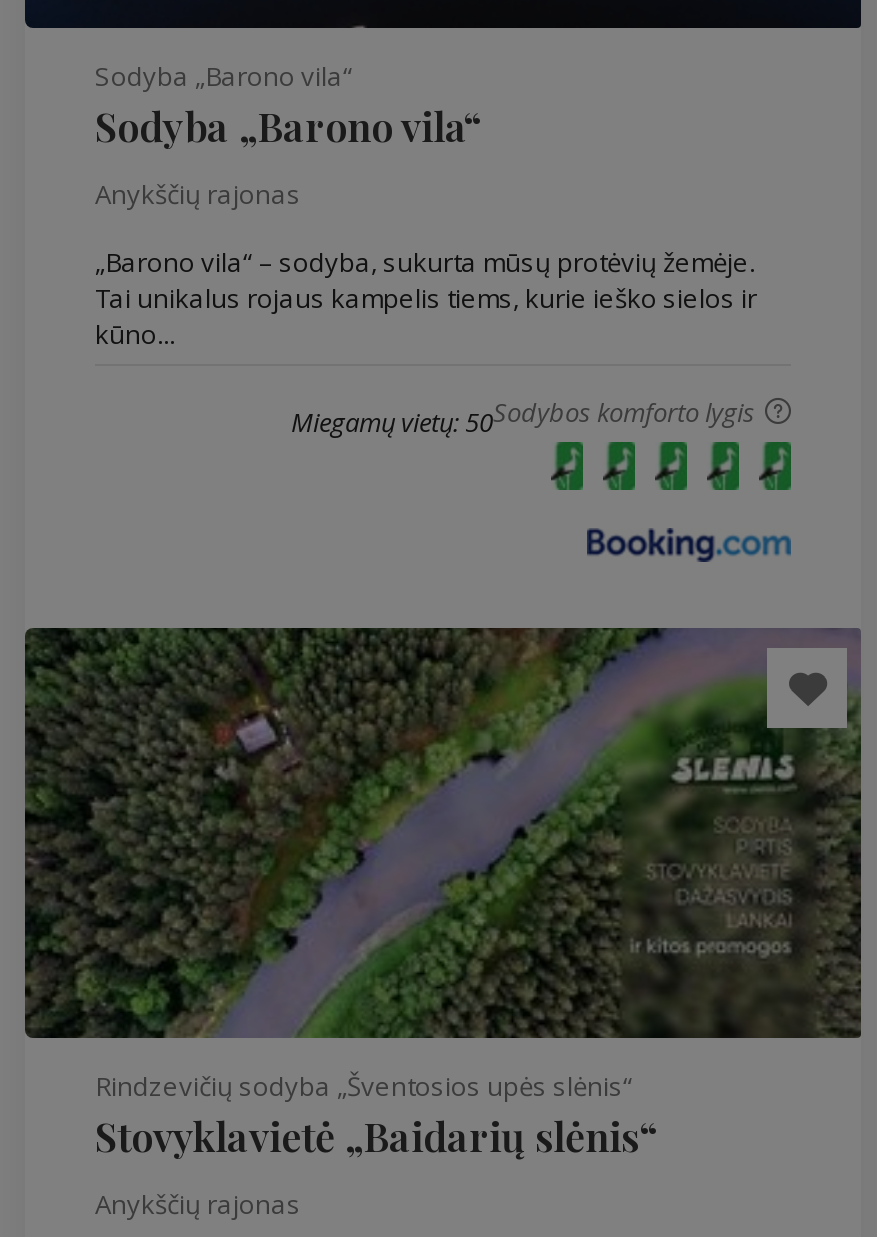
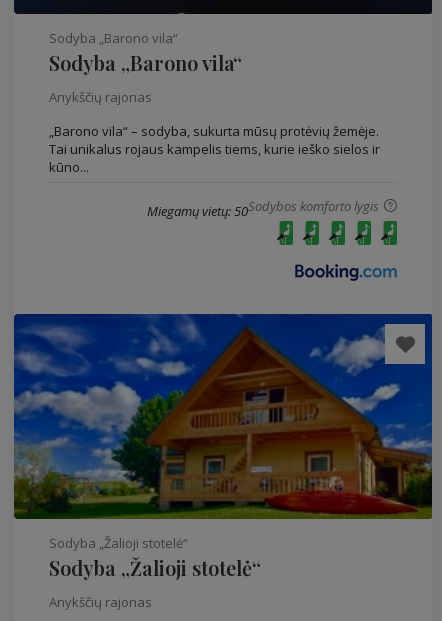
- [image]
- Rindzevičių sodyba „Šventosios upės slėnis“
- Stovyklavietė „Baidarių slėnis“
+ [image]
+ Sodyba „Žalioji stotelė“
+ Sodyba „Žalioji stotelė“
